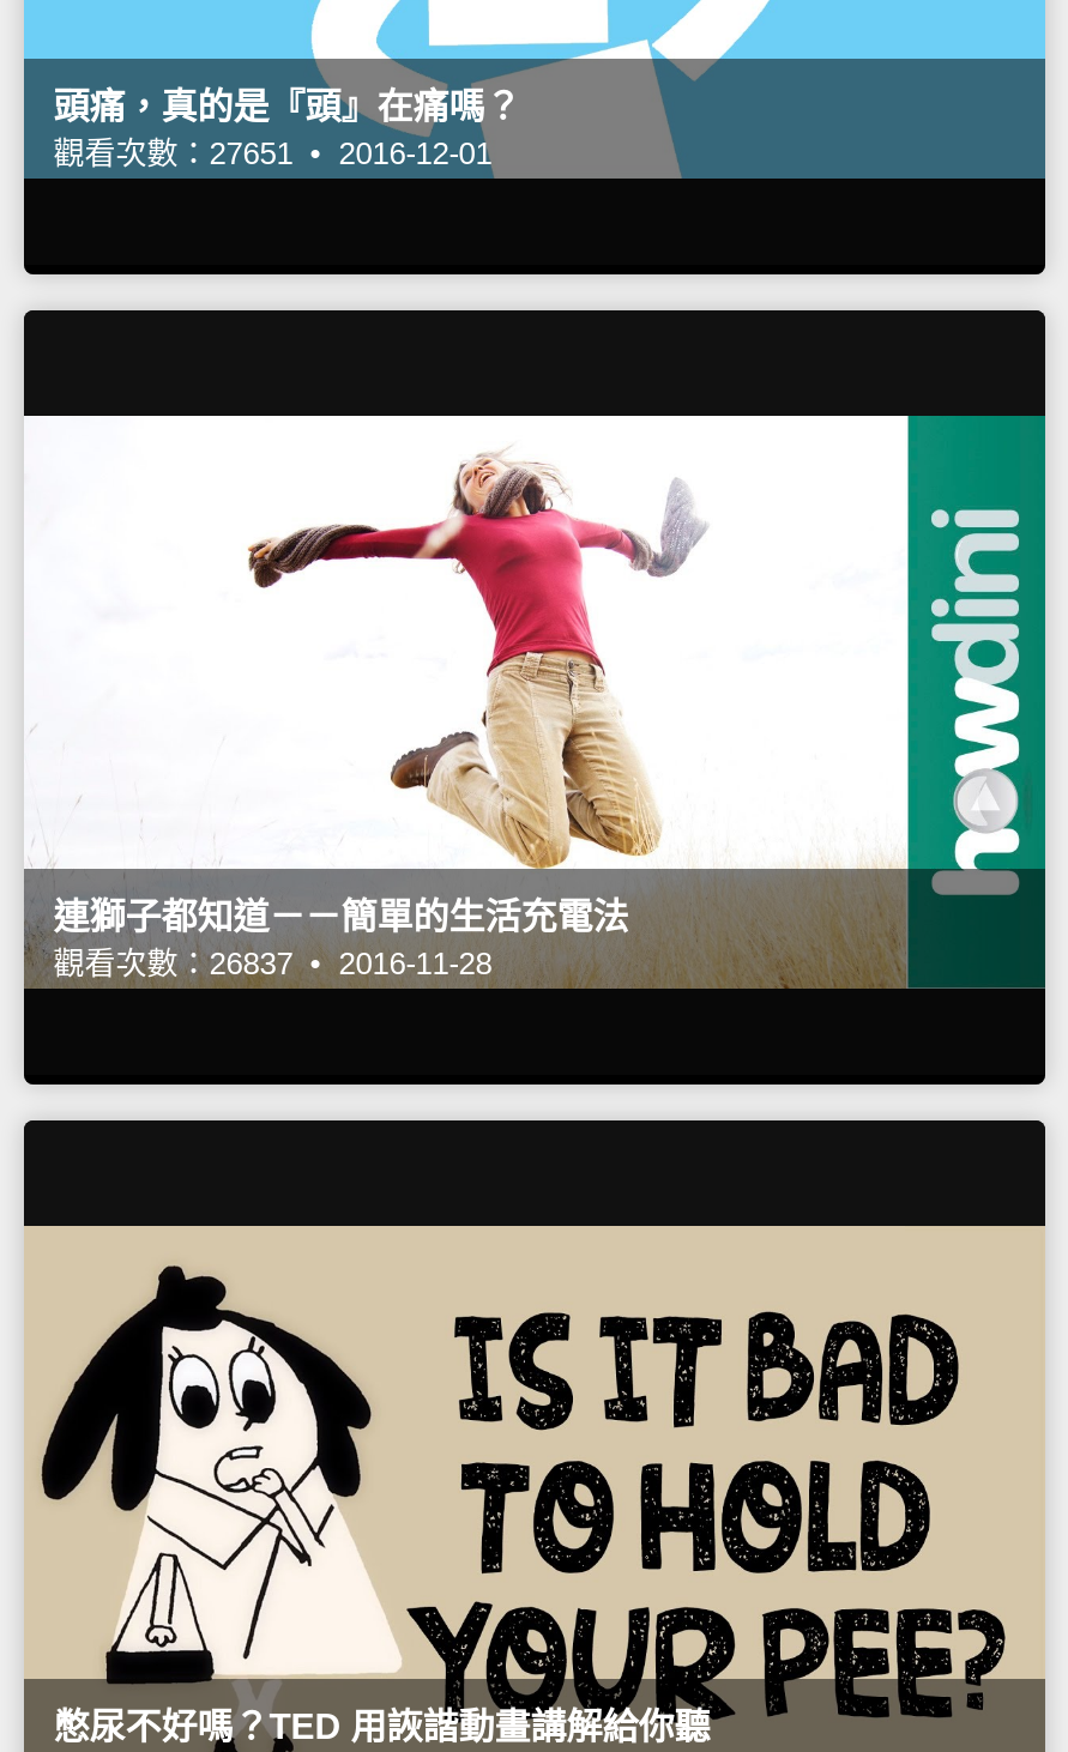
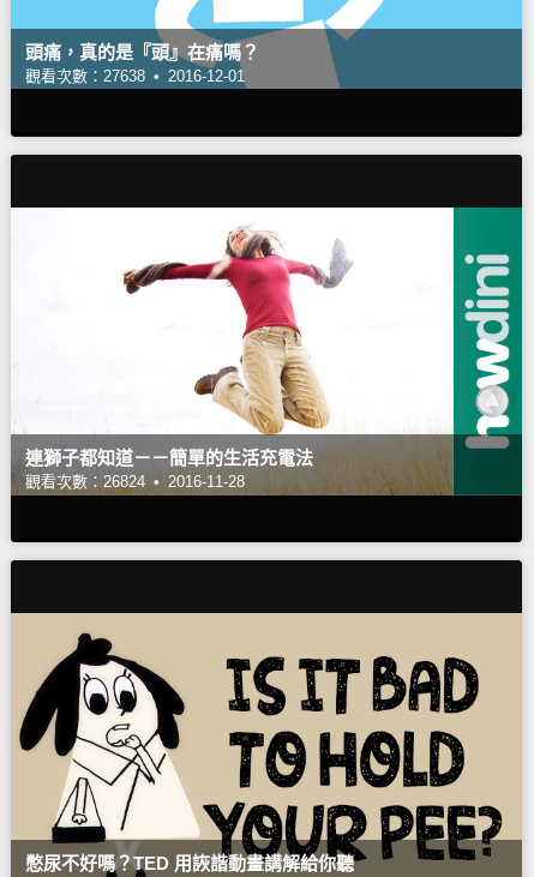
- 觀看次數：27651 • 2016-12-01
+ 觀看次數：27638 • 2016-12-01

- 觀看次數：26837 • 2016-11-28
+ 觀看次數：26824 • 2016-11-28
